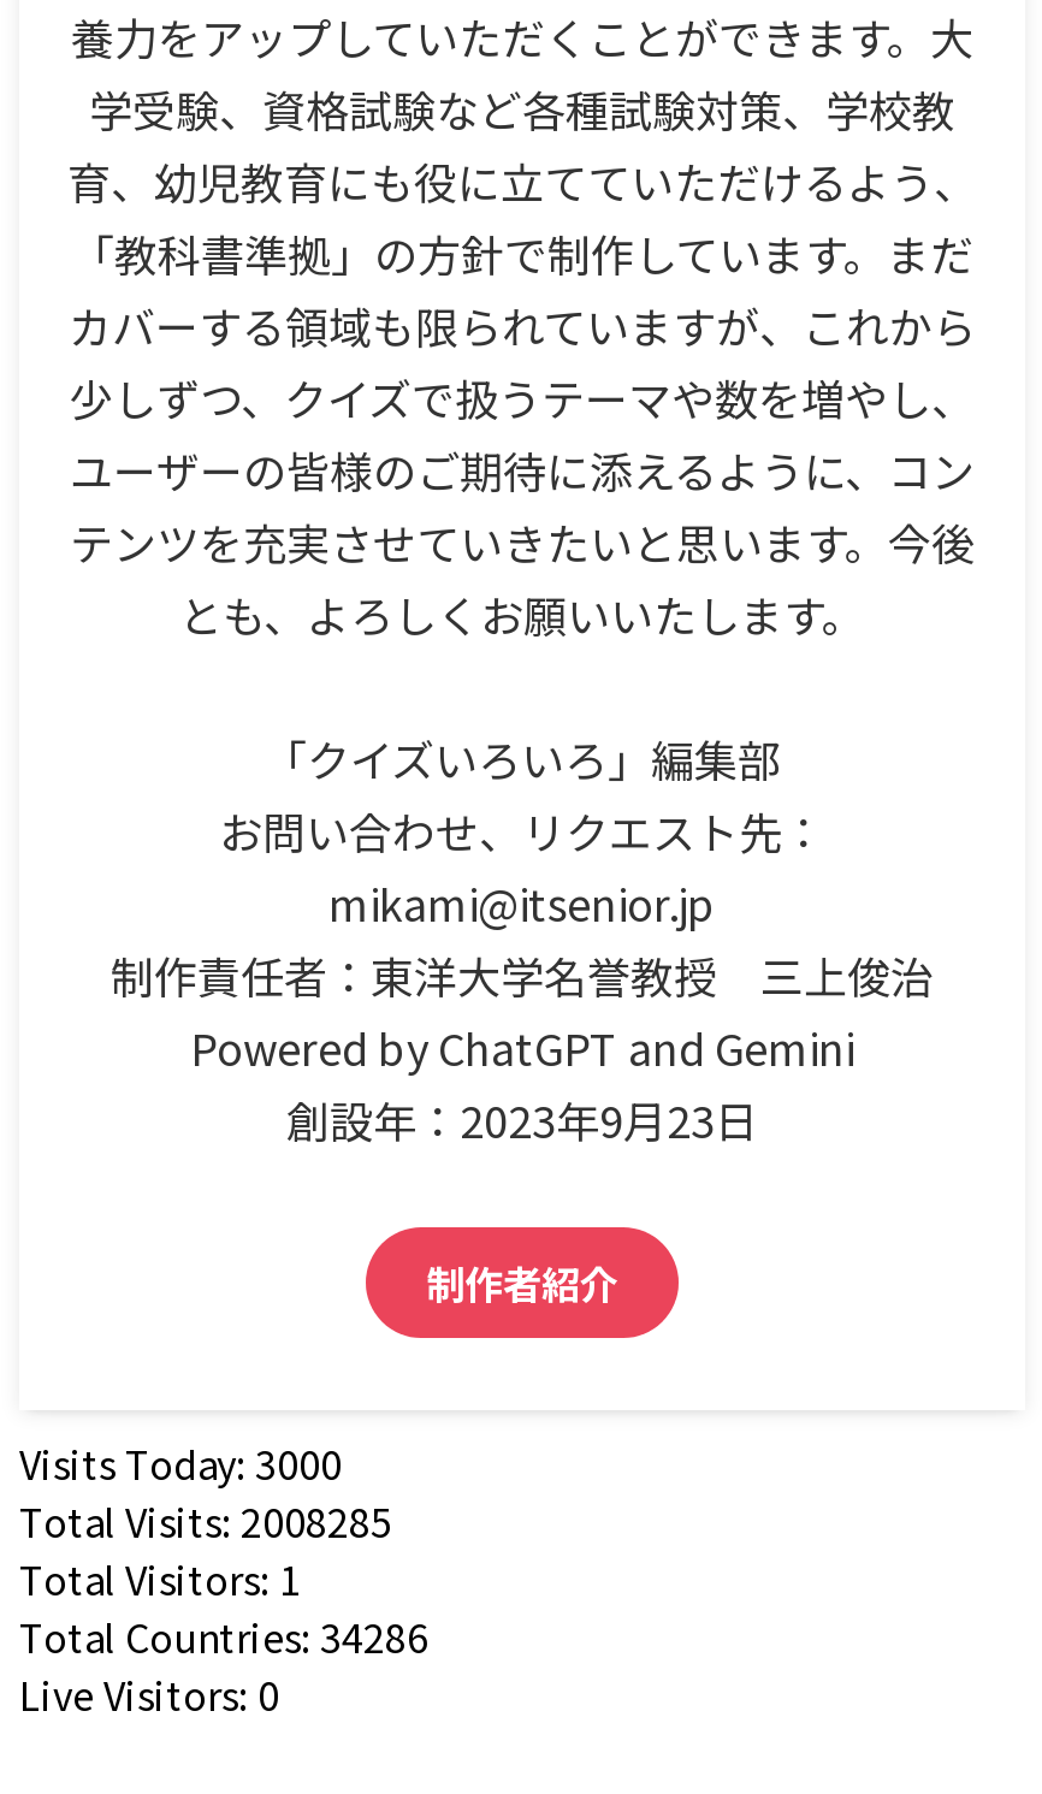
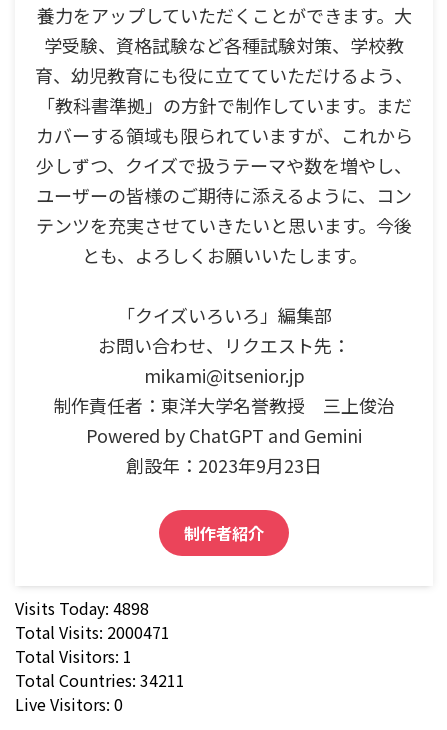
- Visits Today: 3000
+ Visits Today: 4898

- Total Visits: 2008285
+ Total Visits: 2000471

- Total Countries: 34286
+ Total Countries: 34211
